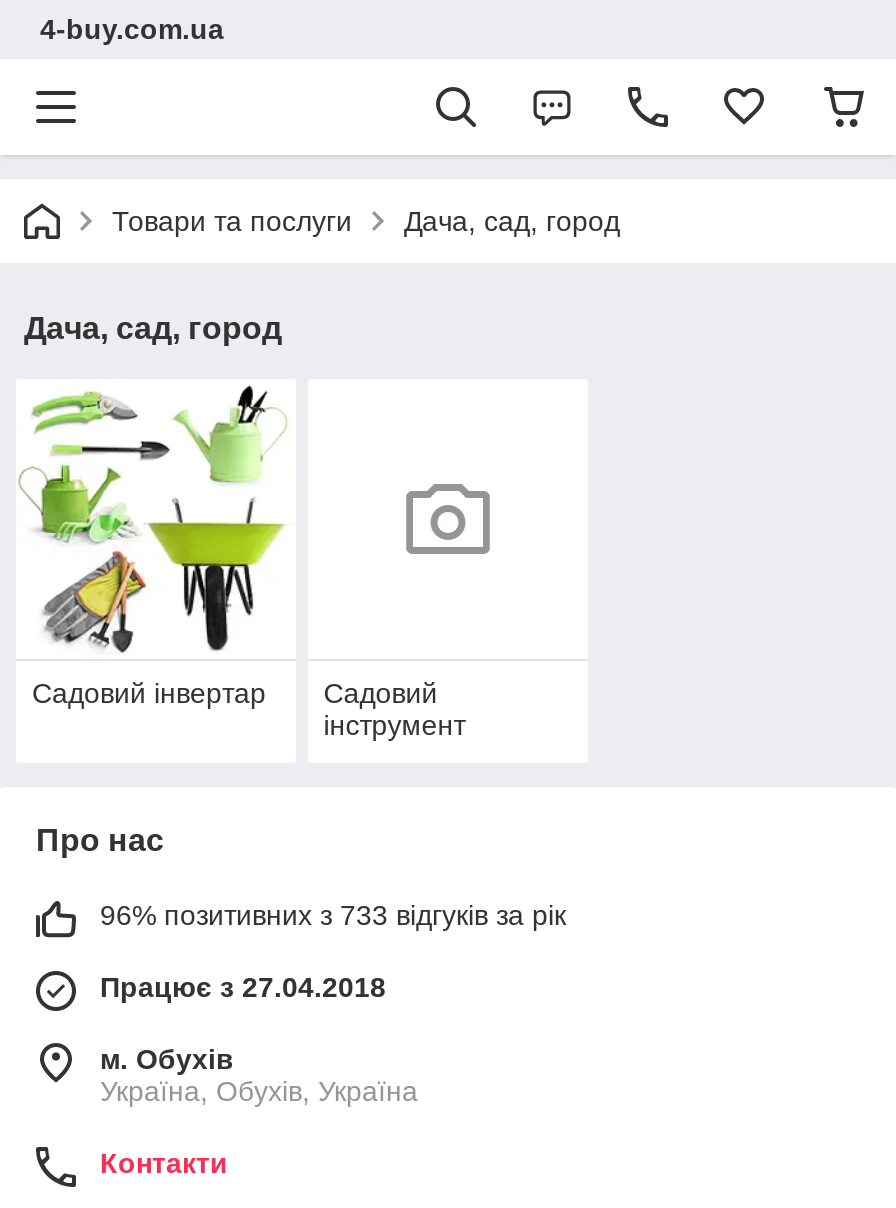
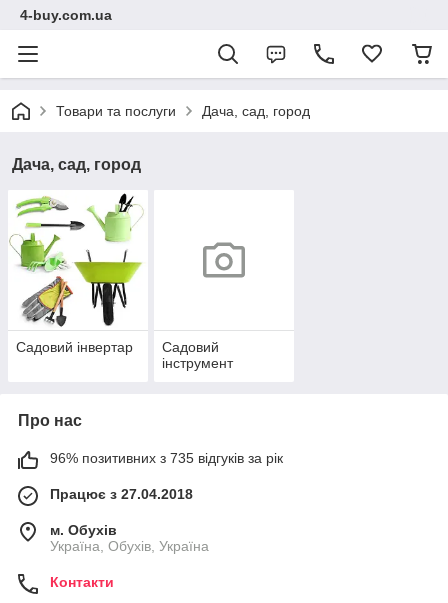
- 96% позитивних з 733 відгуків за рік
+ 96% позитивних з 735 відгуків за рік
